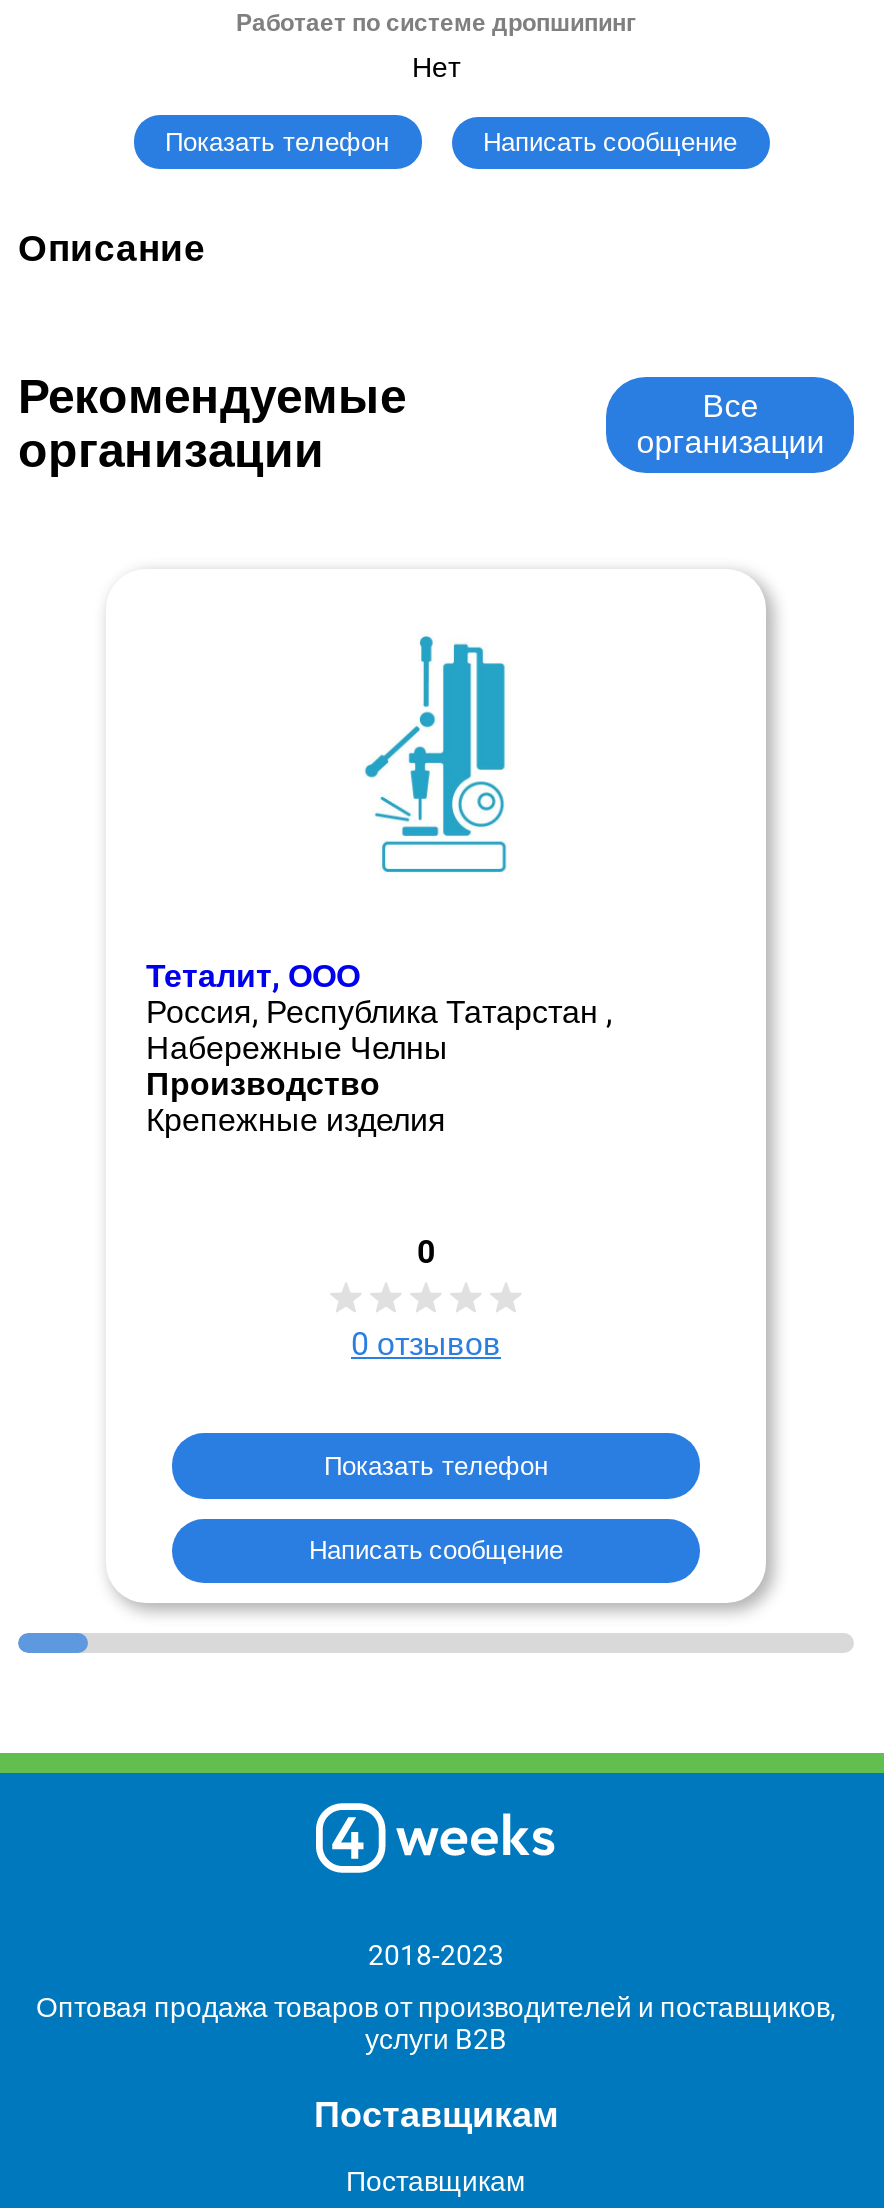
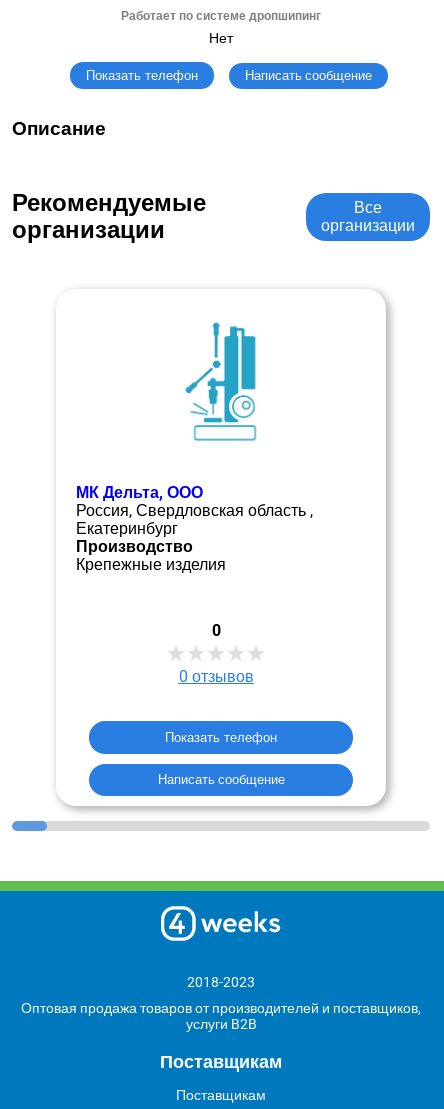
- Теталит, ООО
- Россия, Республика Татарстан ,
- Набережные Челны
+ МК Дельта, ООО
+ Россия, Свердловская область ,
+ Екатеринбург
